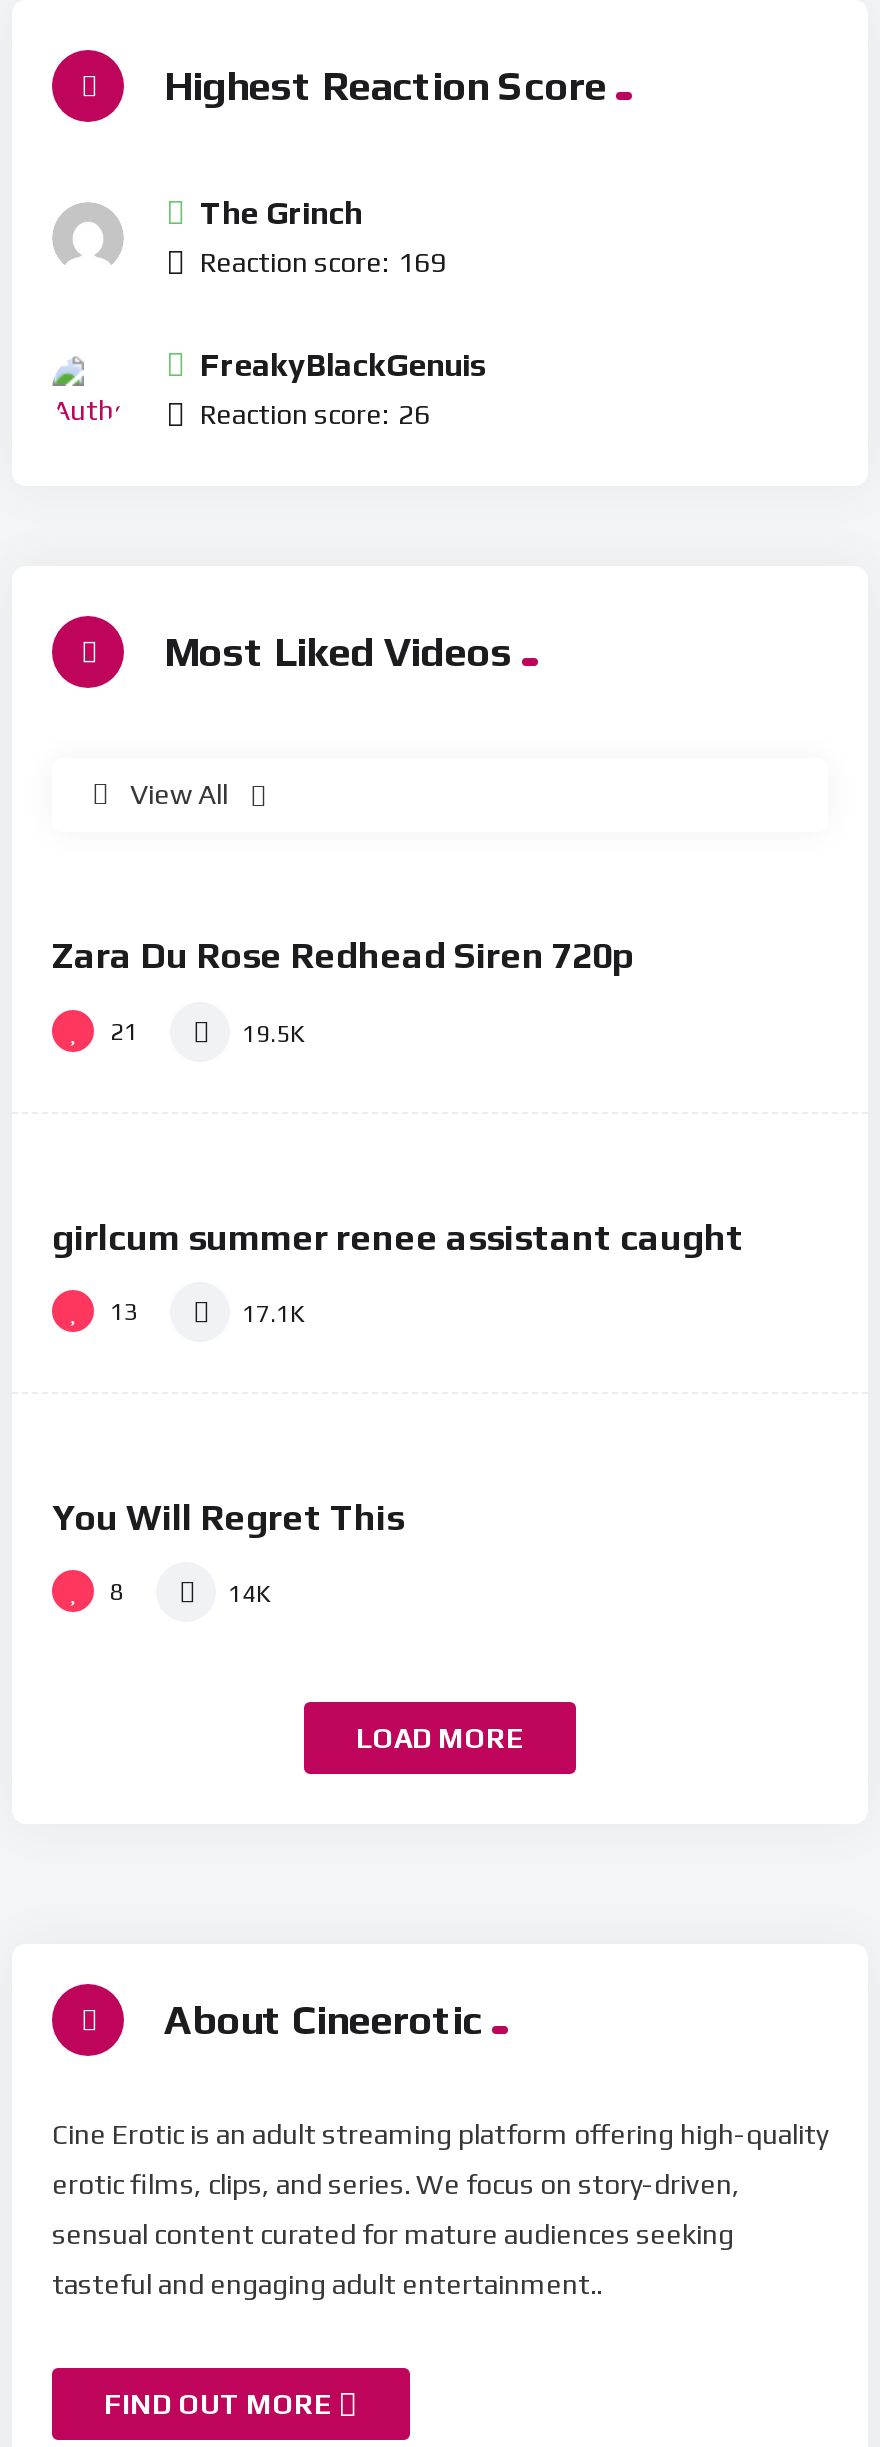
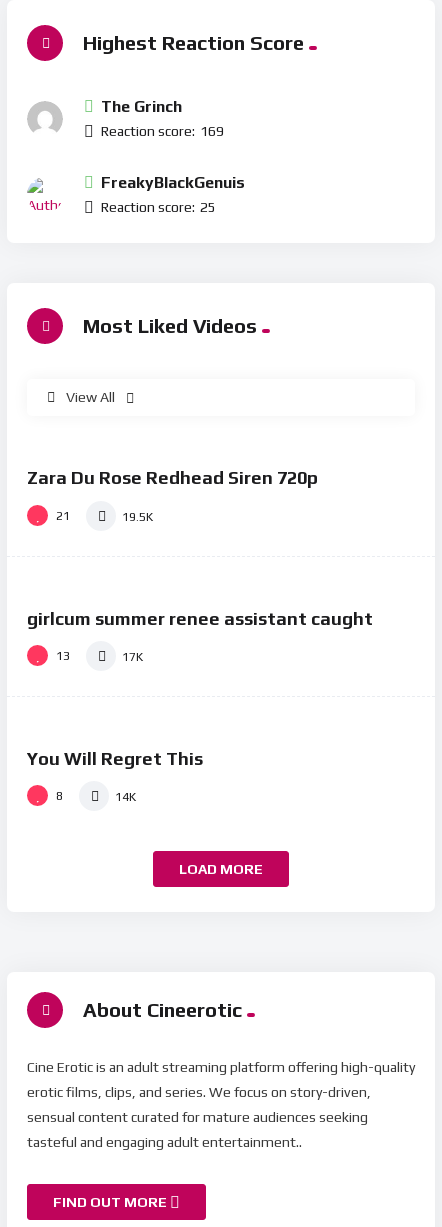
- Reaction score: 26
+ Reaction score: 25

- 17.1K
+ 17K
